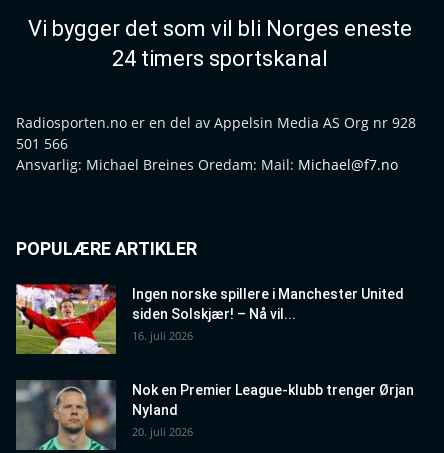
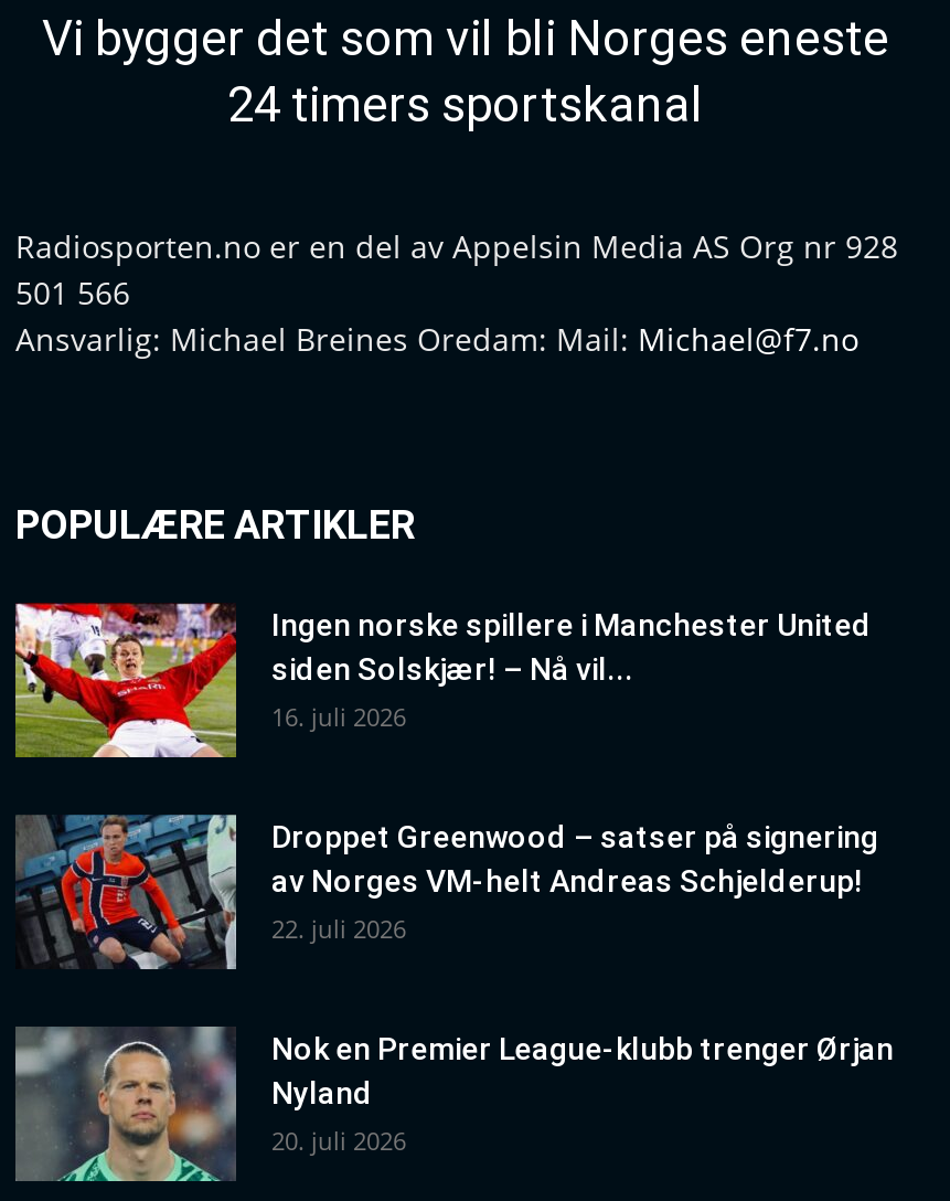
+ [image]
+ Droppet Greenwood – satser på signering
+ av Norges VM-helt Andreas Schjelderup!
+ 22. juli 2026
